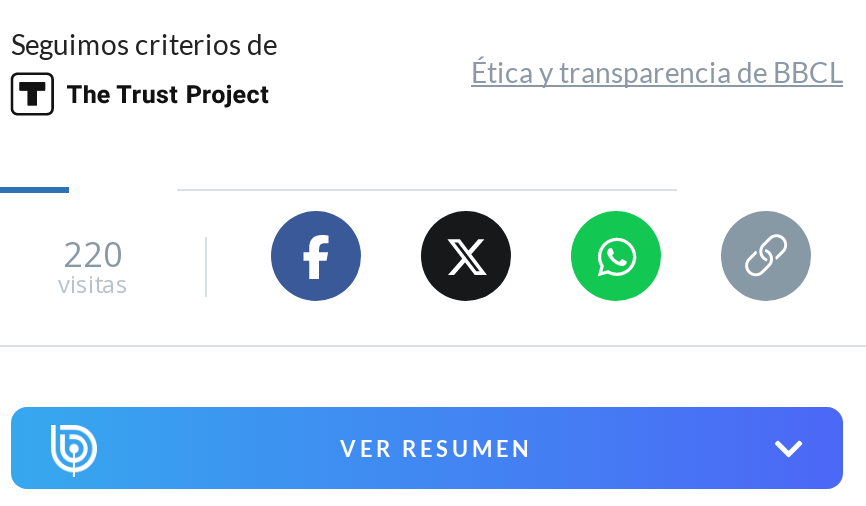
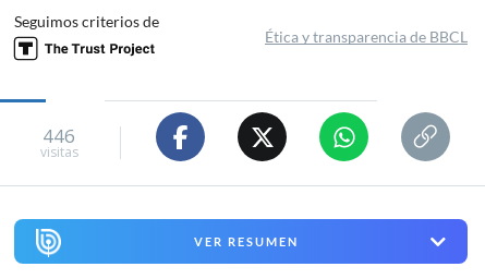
- 220
+ 446
